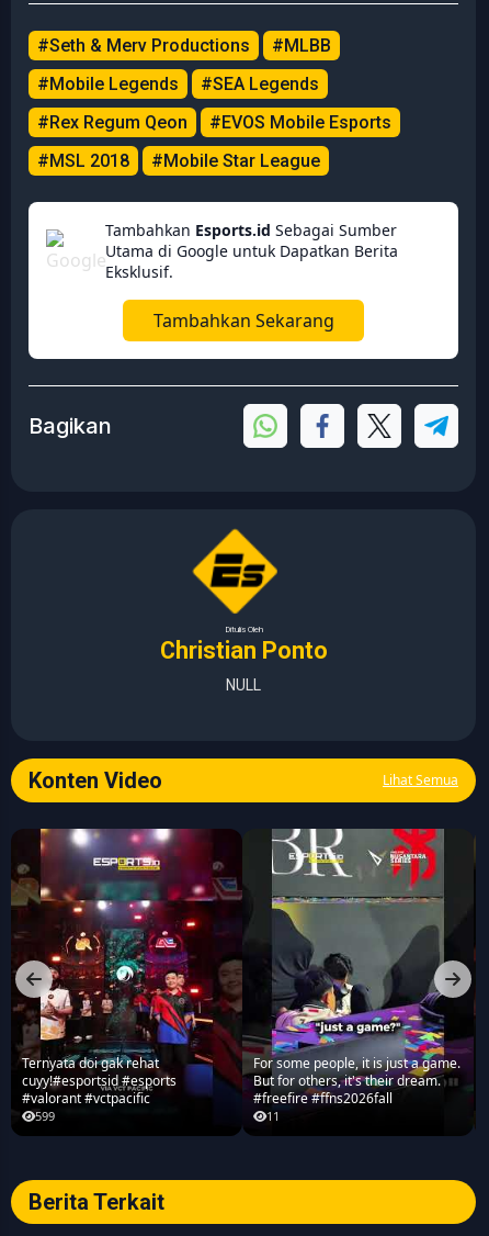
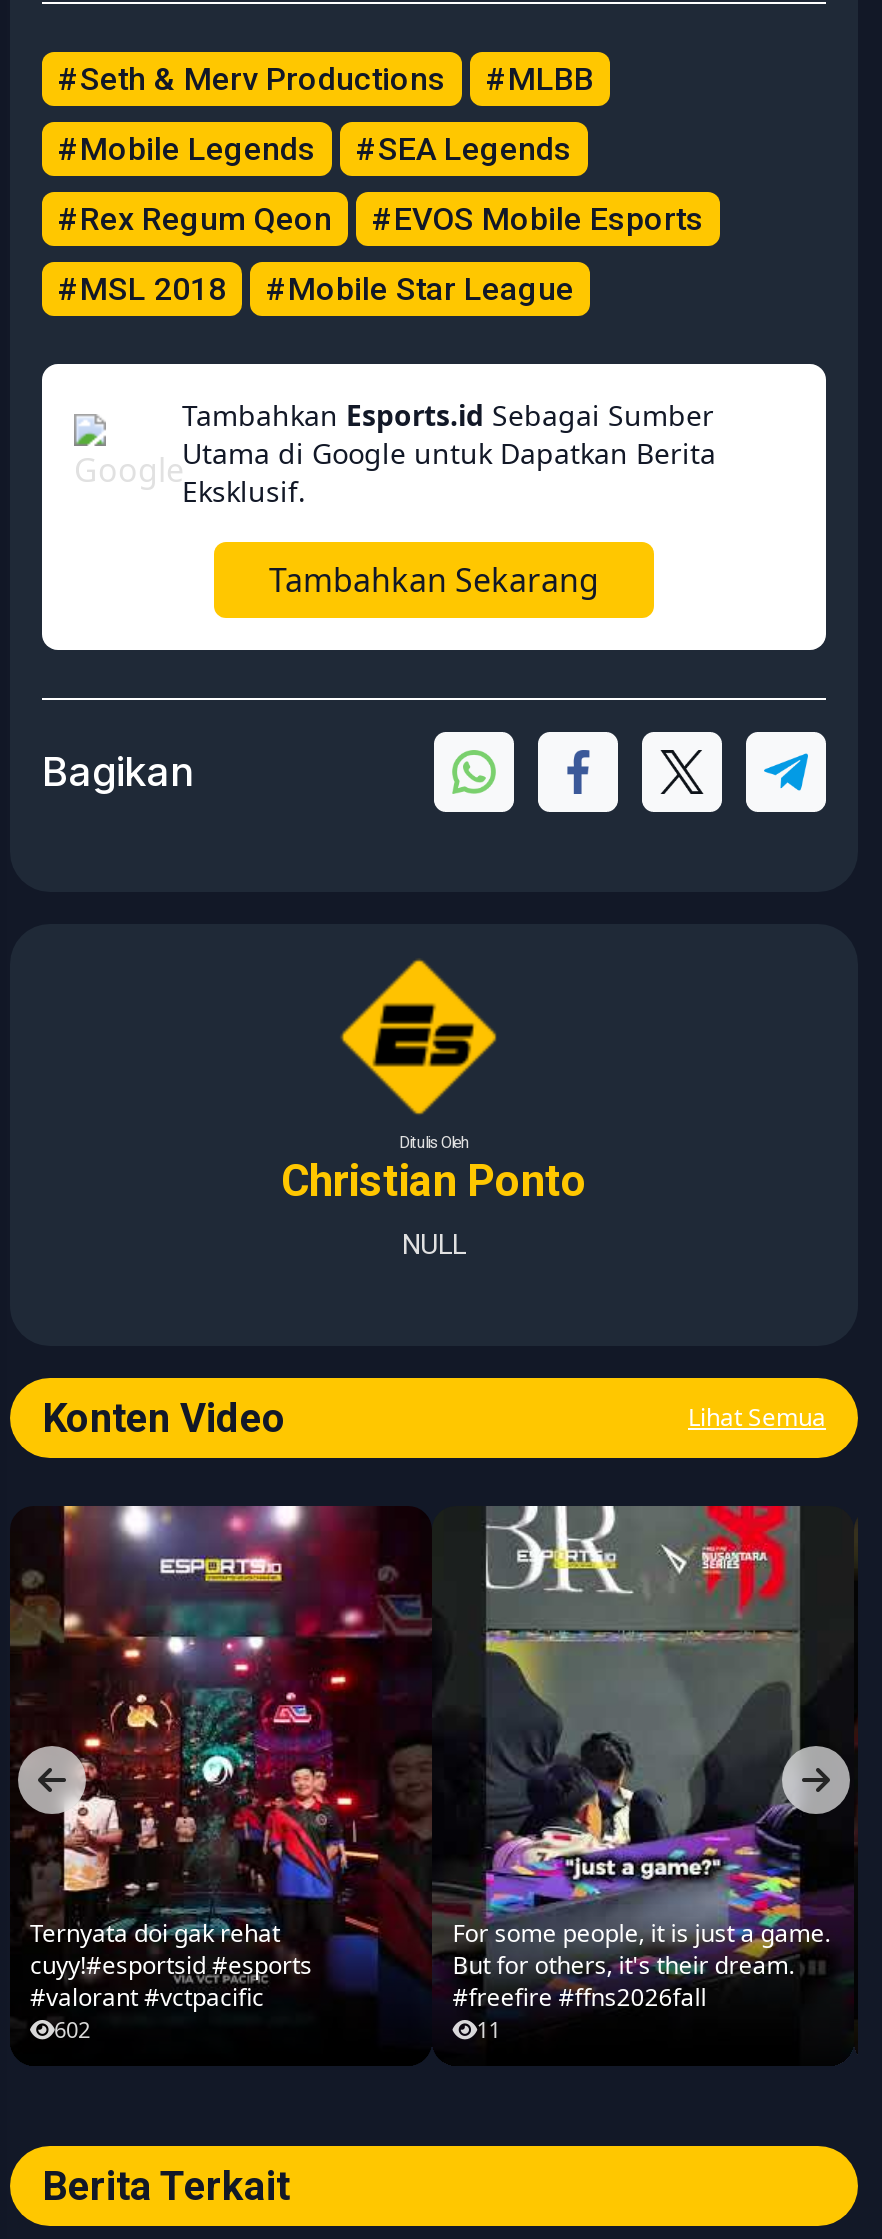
- 599
+ 602
